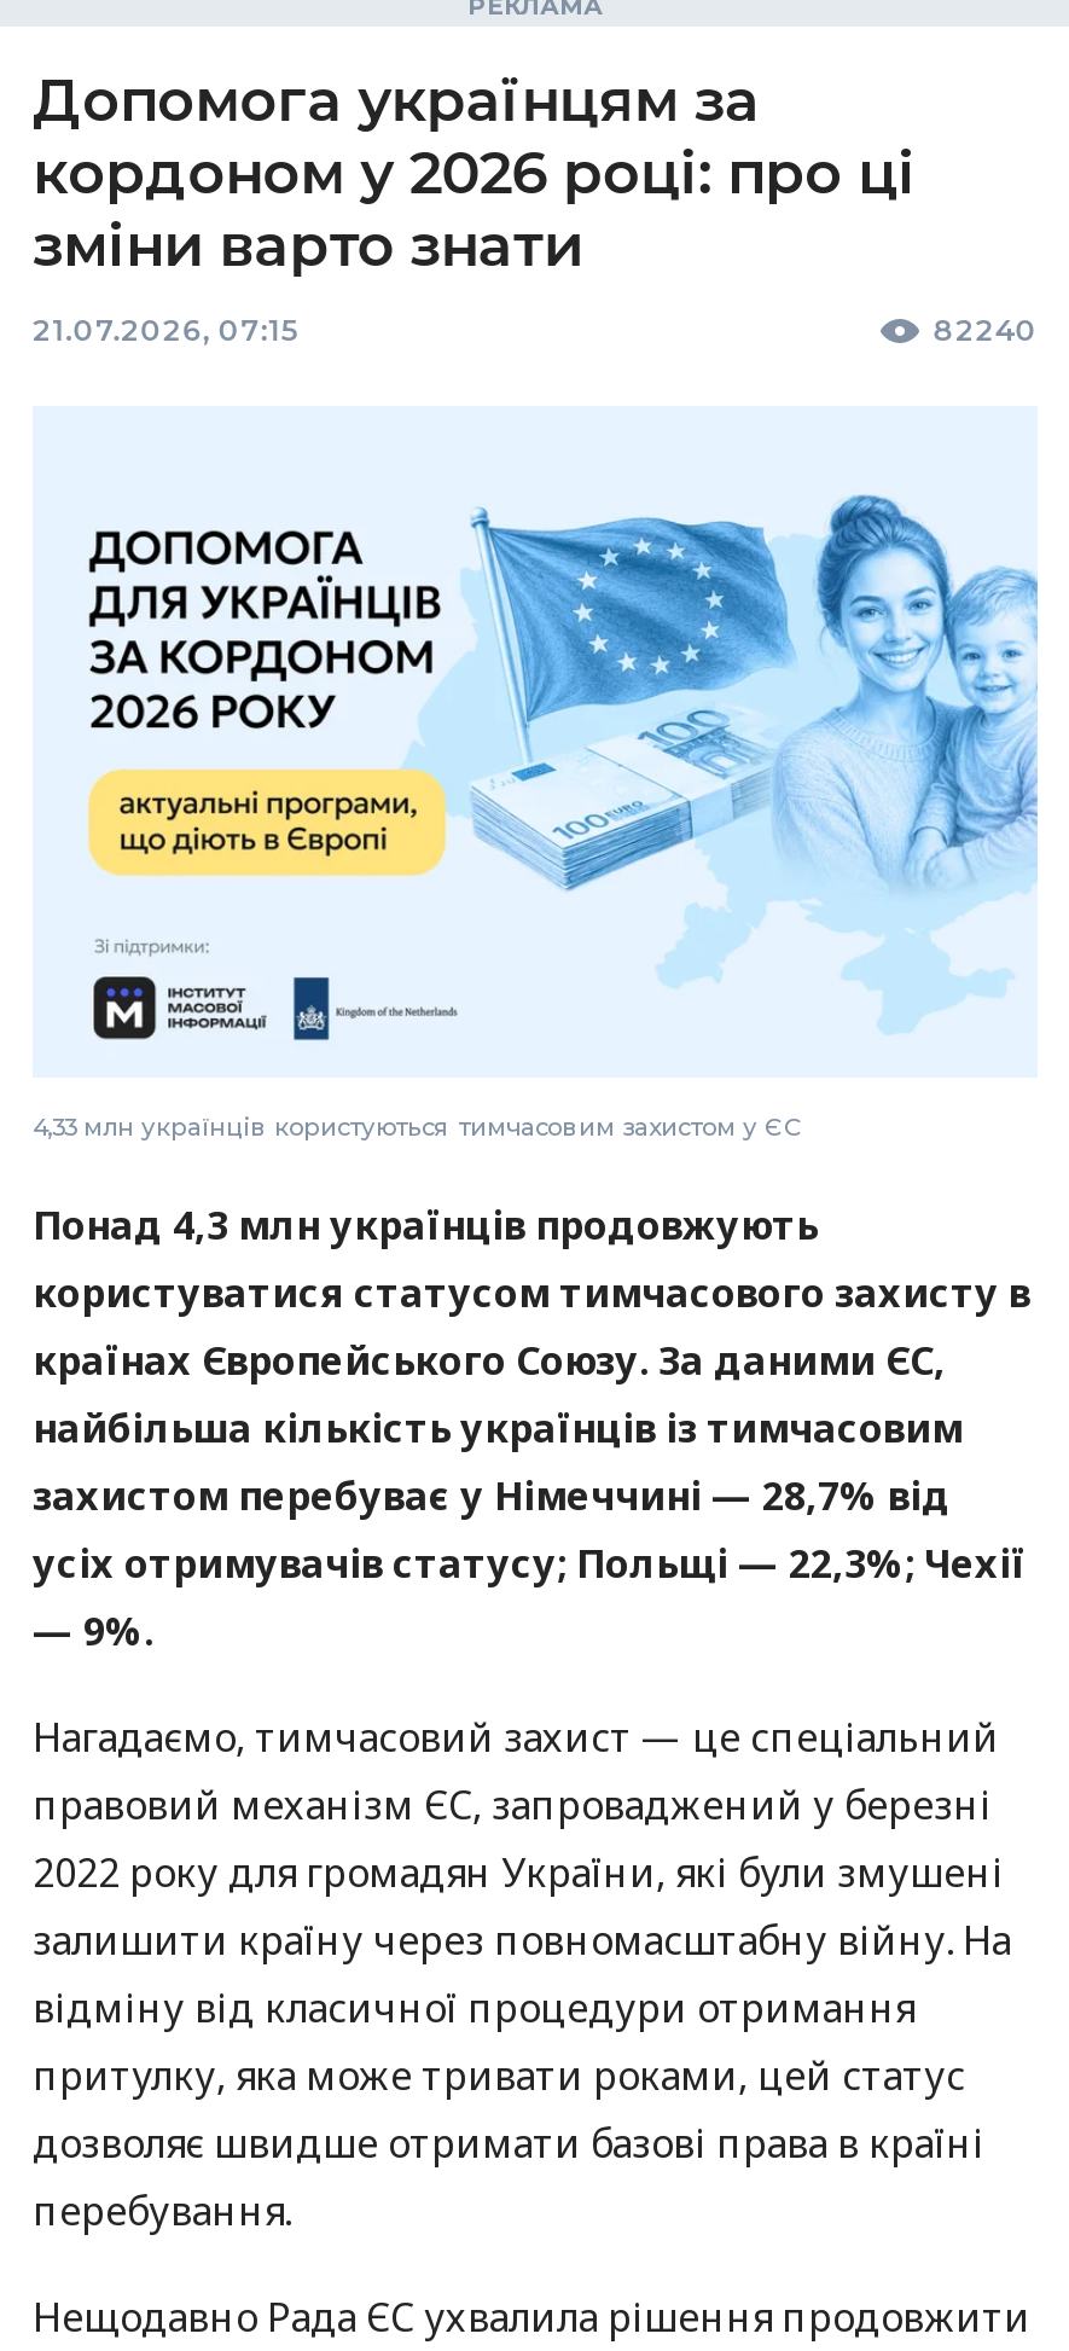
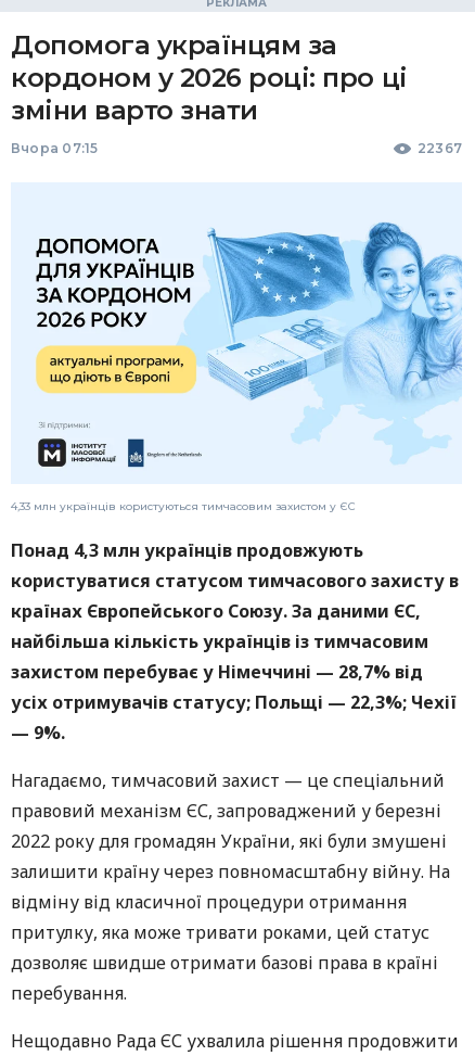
- 21.07.2026, 07:15
- 82240
+ Вчора 07:15
+ 22367
